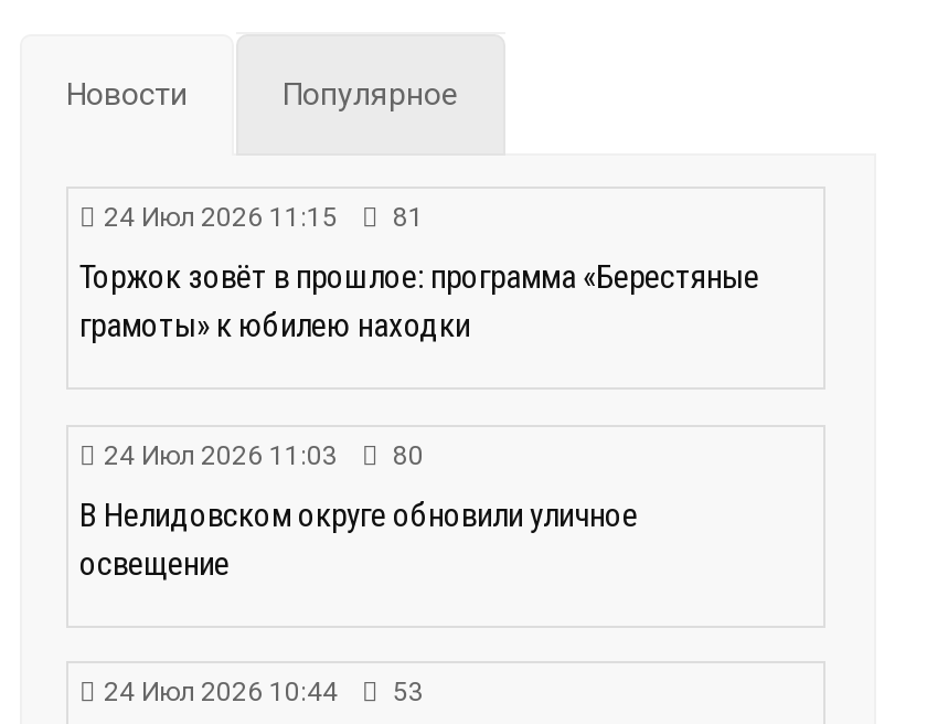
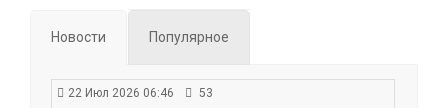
- 24 Июл 2026 11:15
- 81
- Торжок зовёт в прошлое: программа «Берестяные
- грамоты» к юбилею находки
- 24 Июл 2026 11:03
- 80
- В Нелидовском округе обновили уличное
- освещение
- 24 Июл 2026 10:44
+ 22 Июл 2026 06:46
